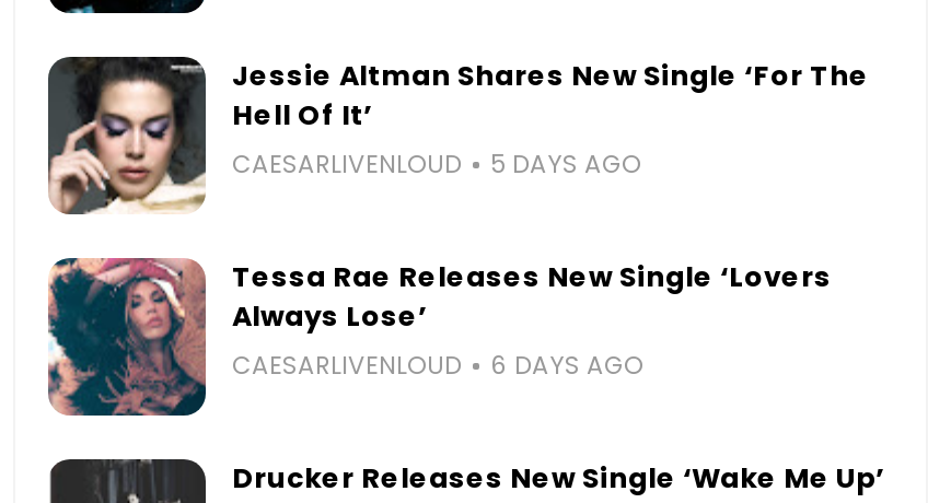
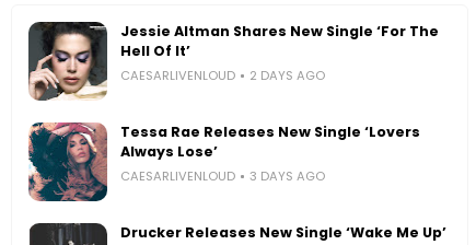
- CAESARLIVENLOUD 5 DAYS AGO
+ CAESARLIVENLOUD 2 DAYS AGO

- CAESARLIVENLOUD 6 DAYS AGO
+ CAESARLIVENLOUD 3 DAYS AGO
